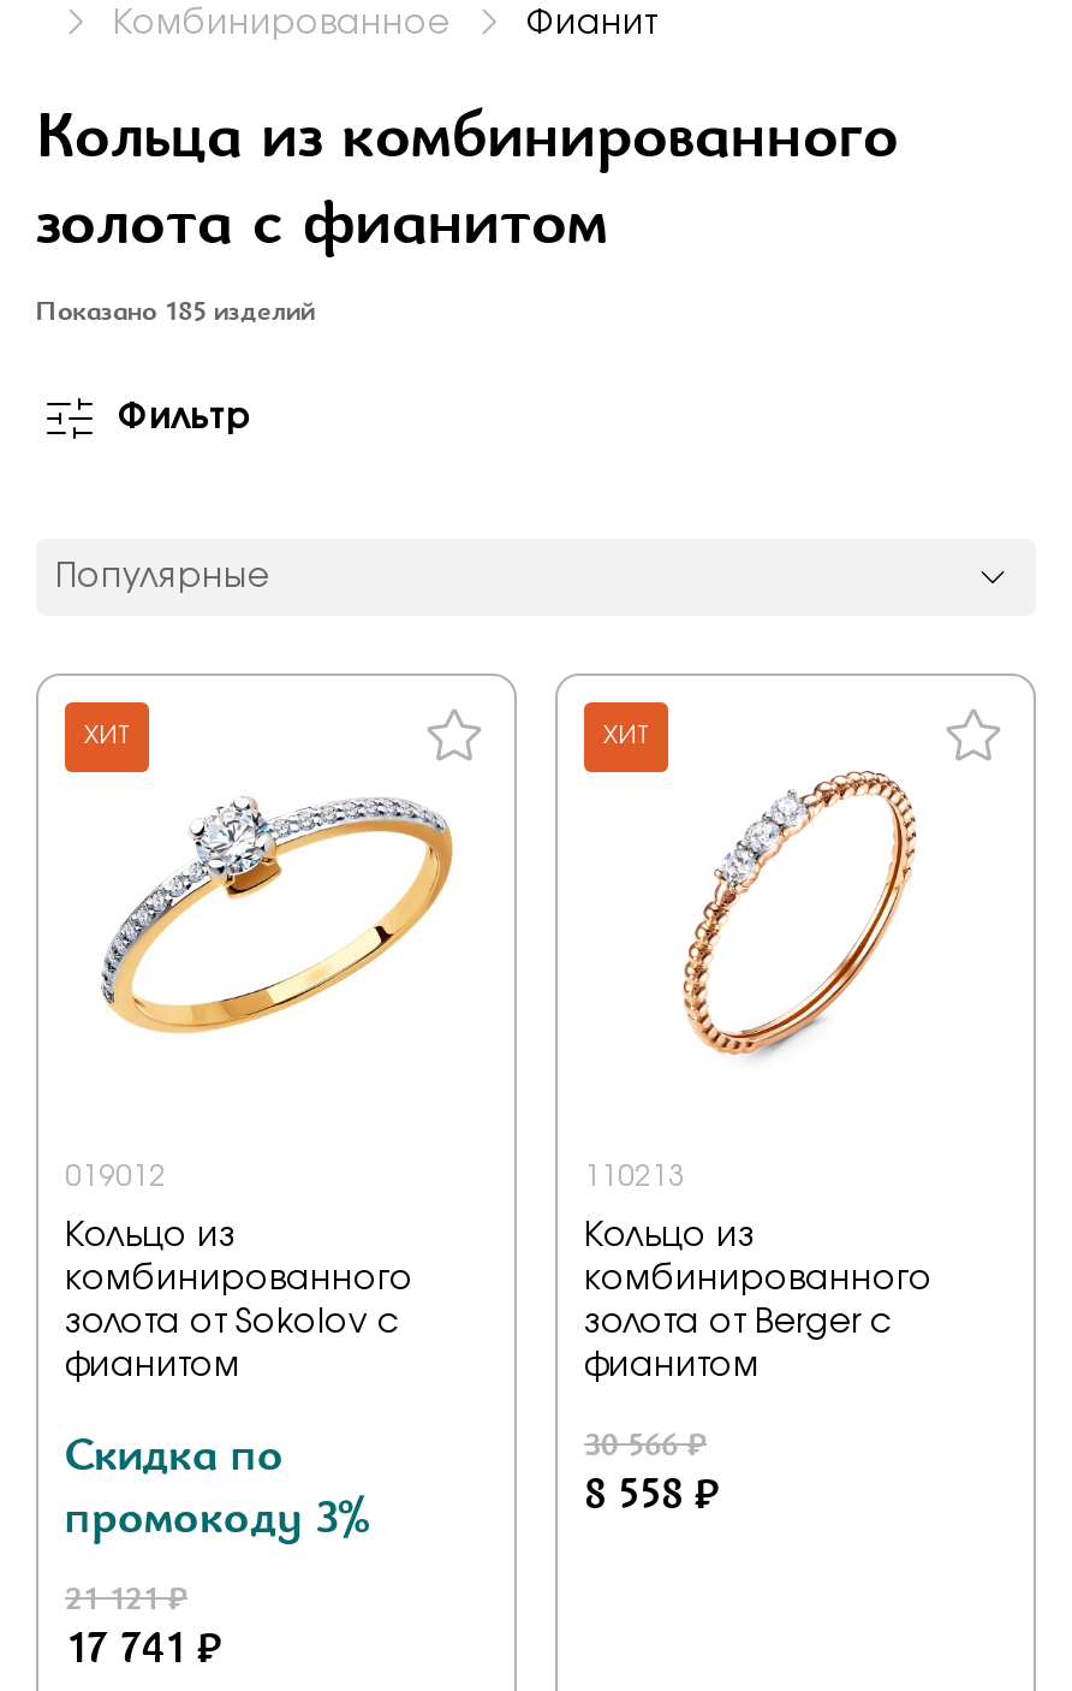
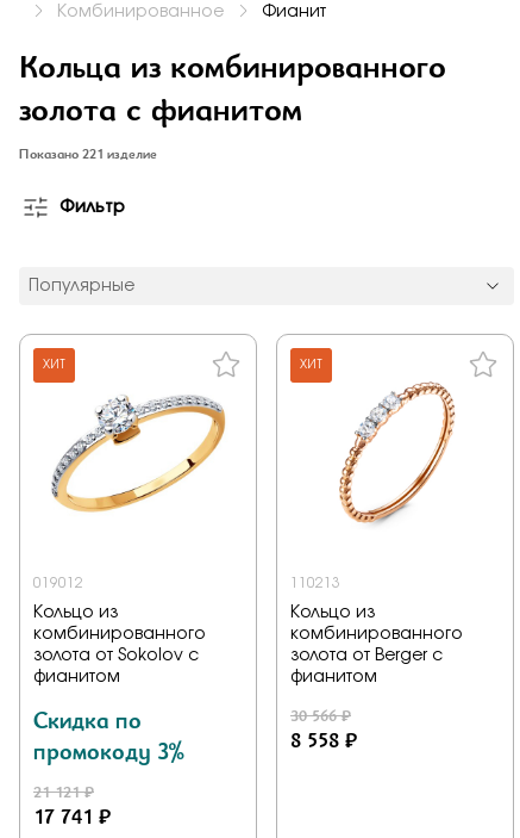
- Показано 185 изделий
+ Показано 221 изделие
